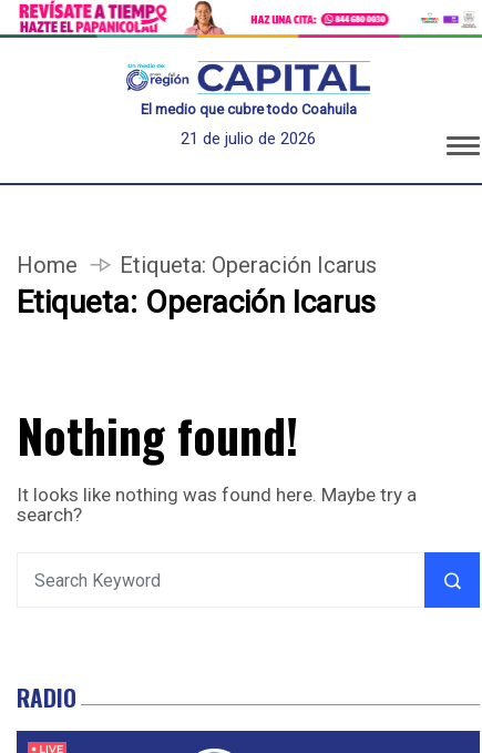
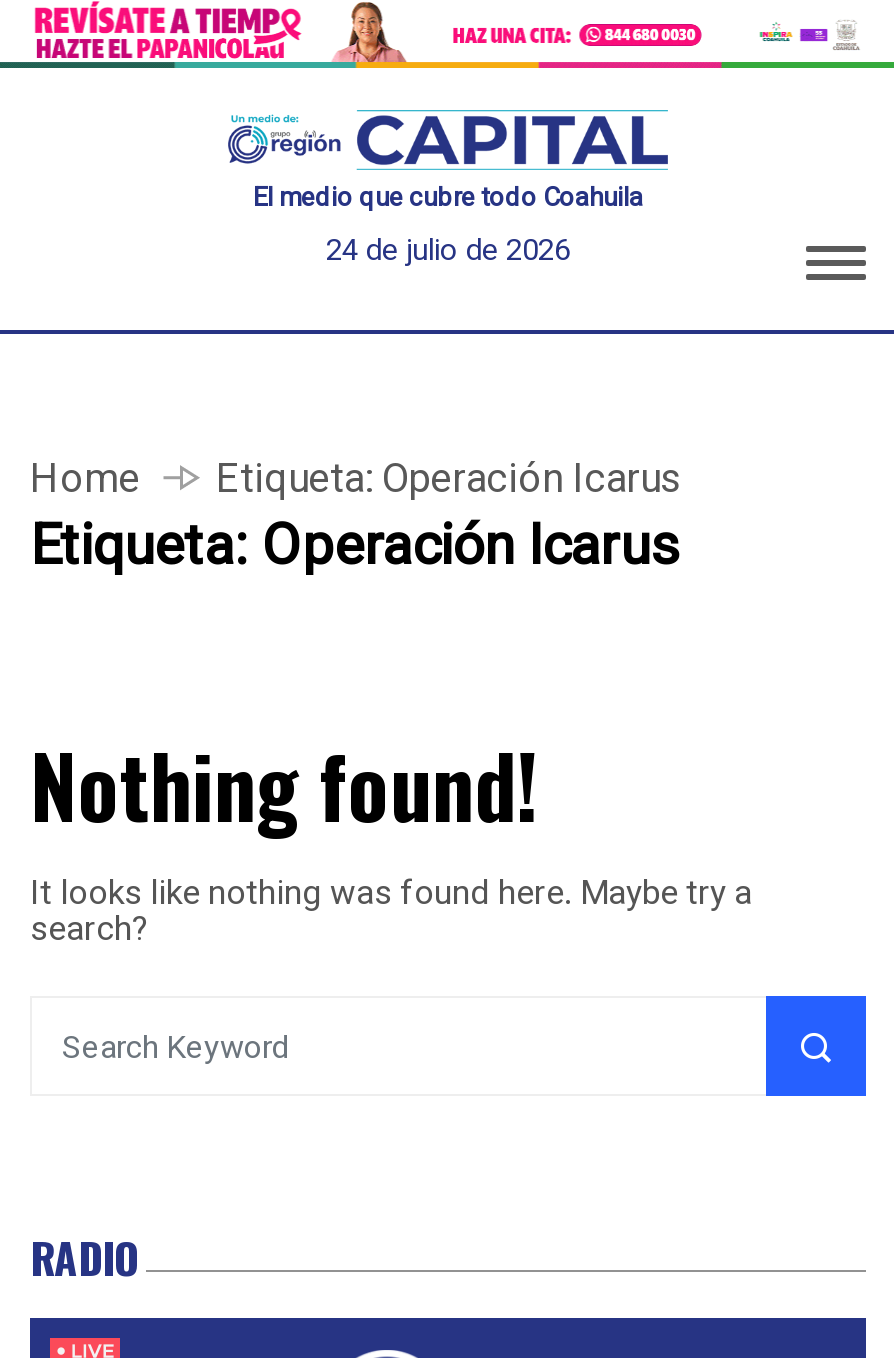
- 21 de julio de 2026
+ 24 de julio de 2026
